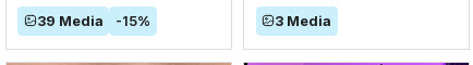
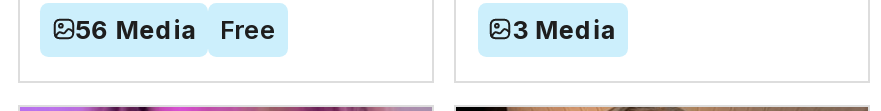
- 39 Media
- -15%
+ 56 Media
+ Free
